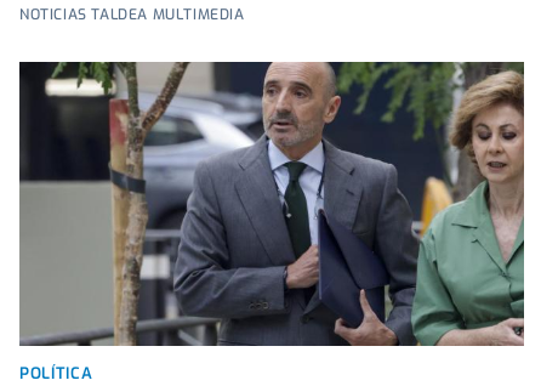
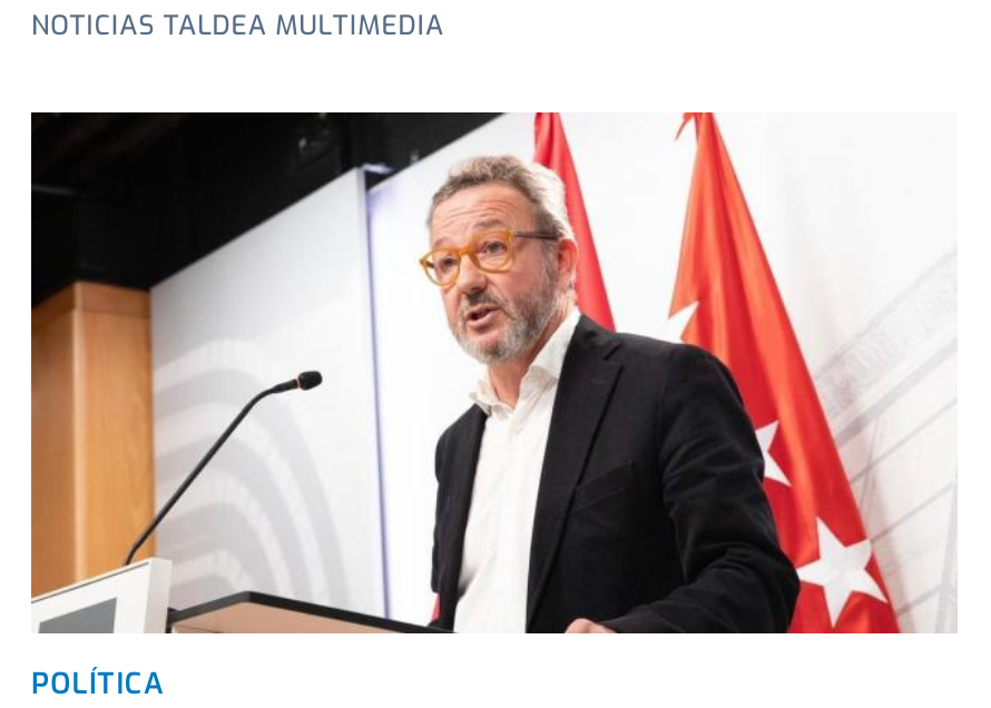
- [image]
+ [image]
